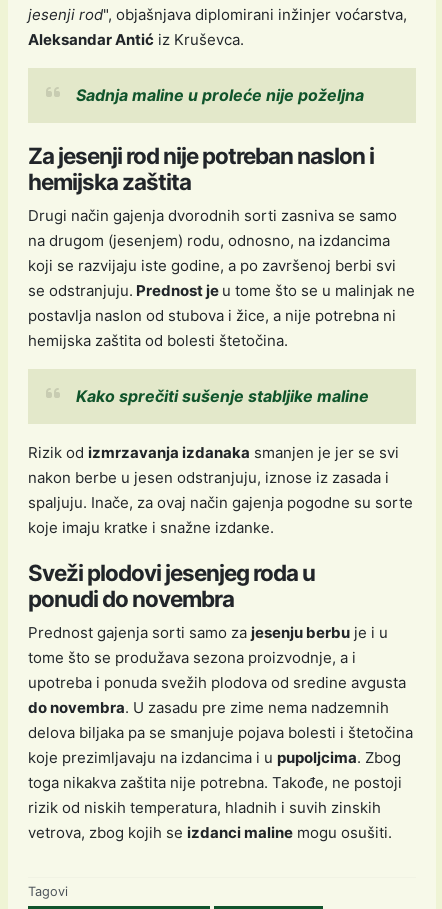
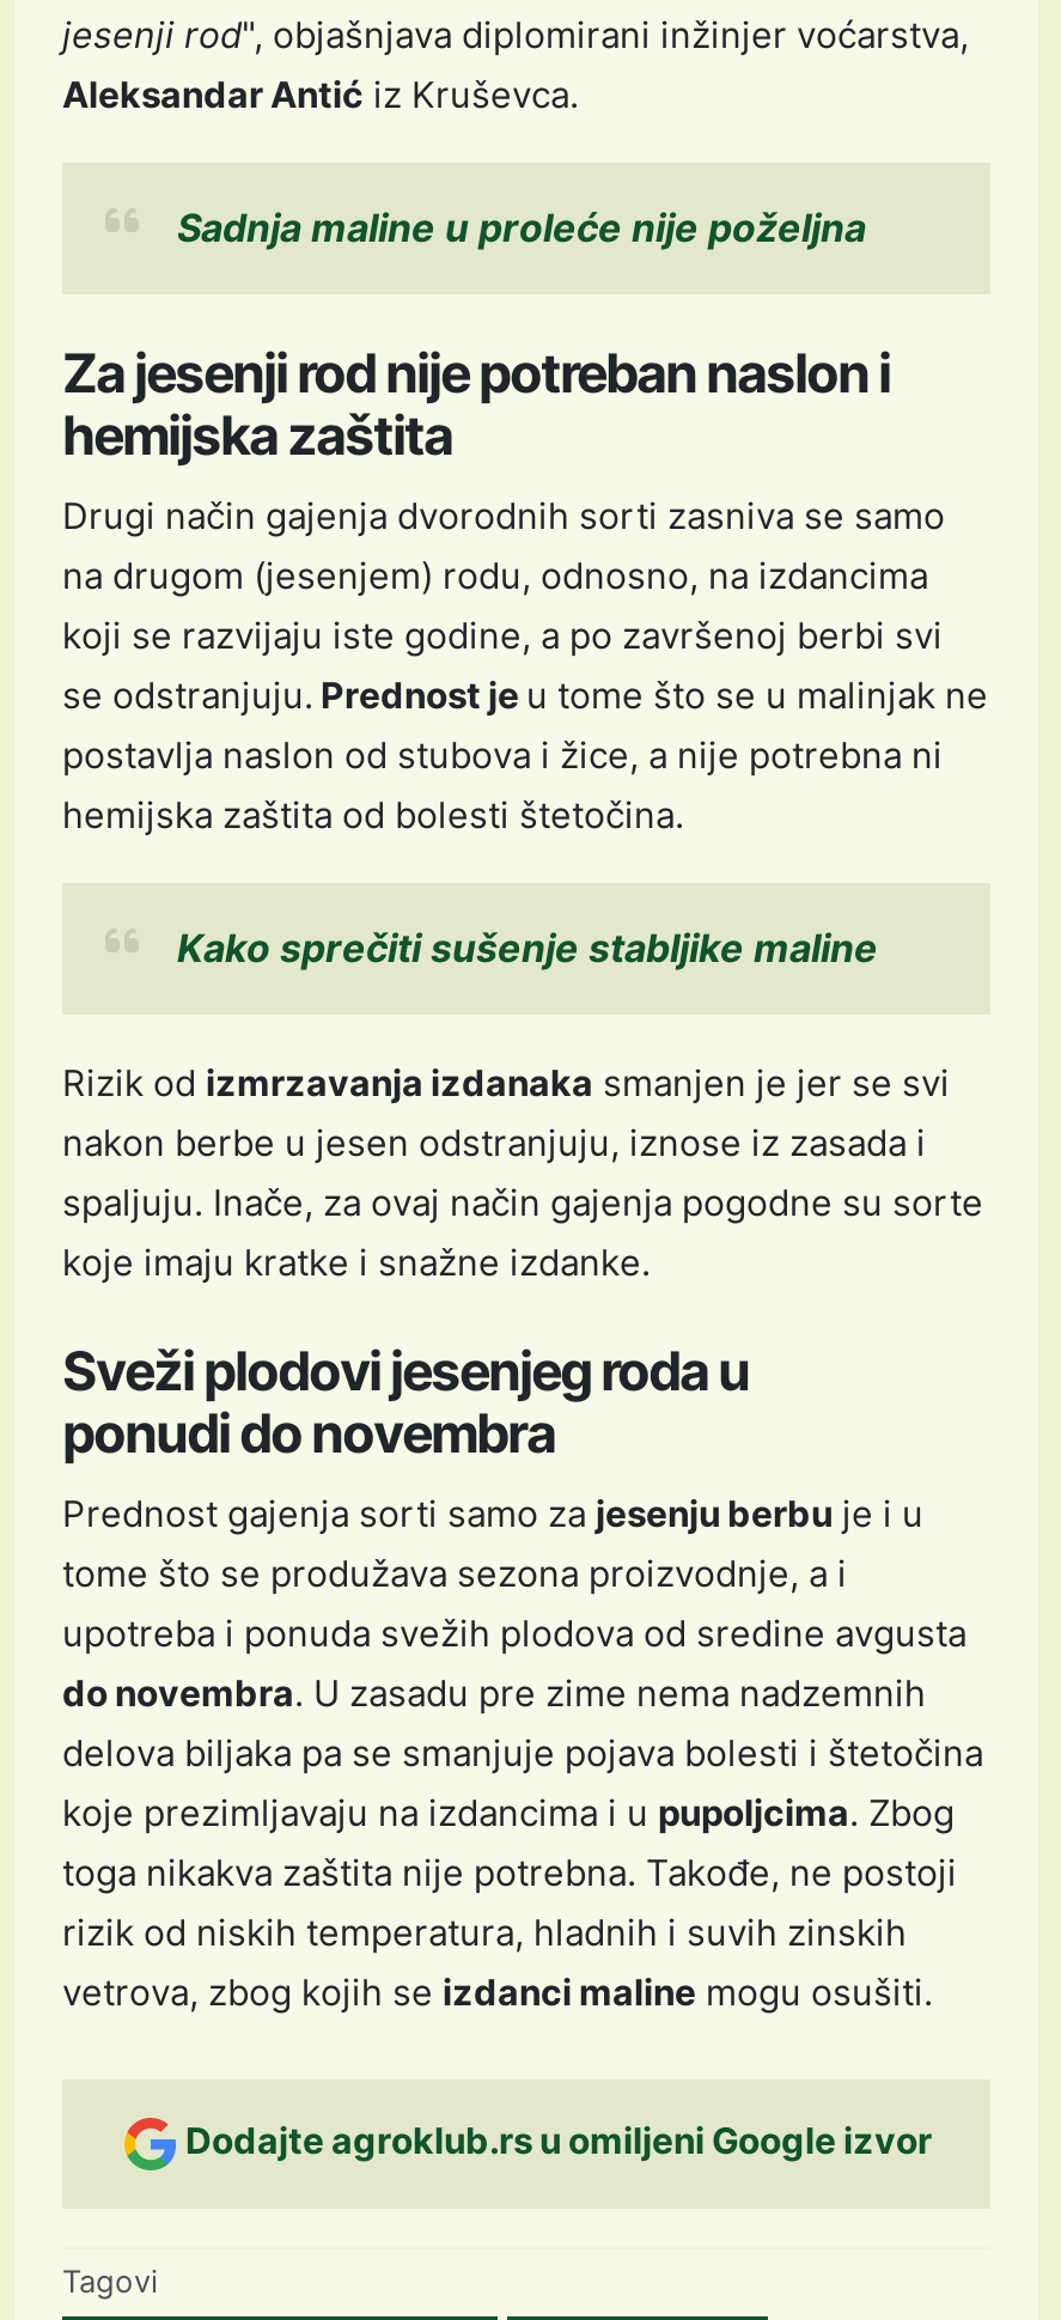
+ Dodajte agroklub.rs u omiljeni Google izvor
